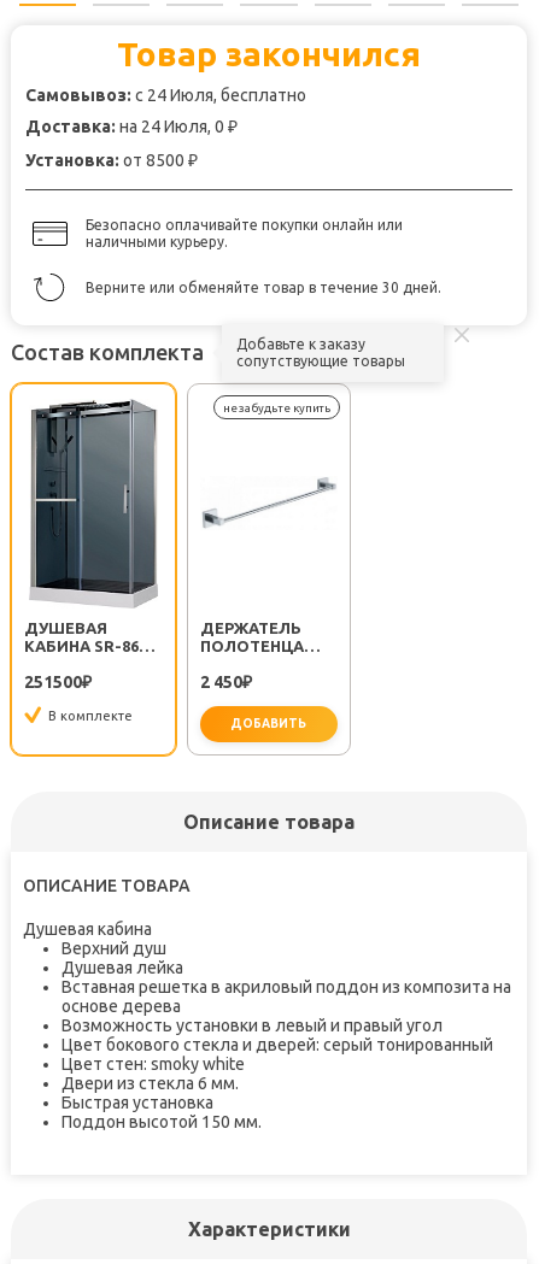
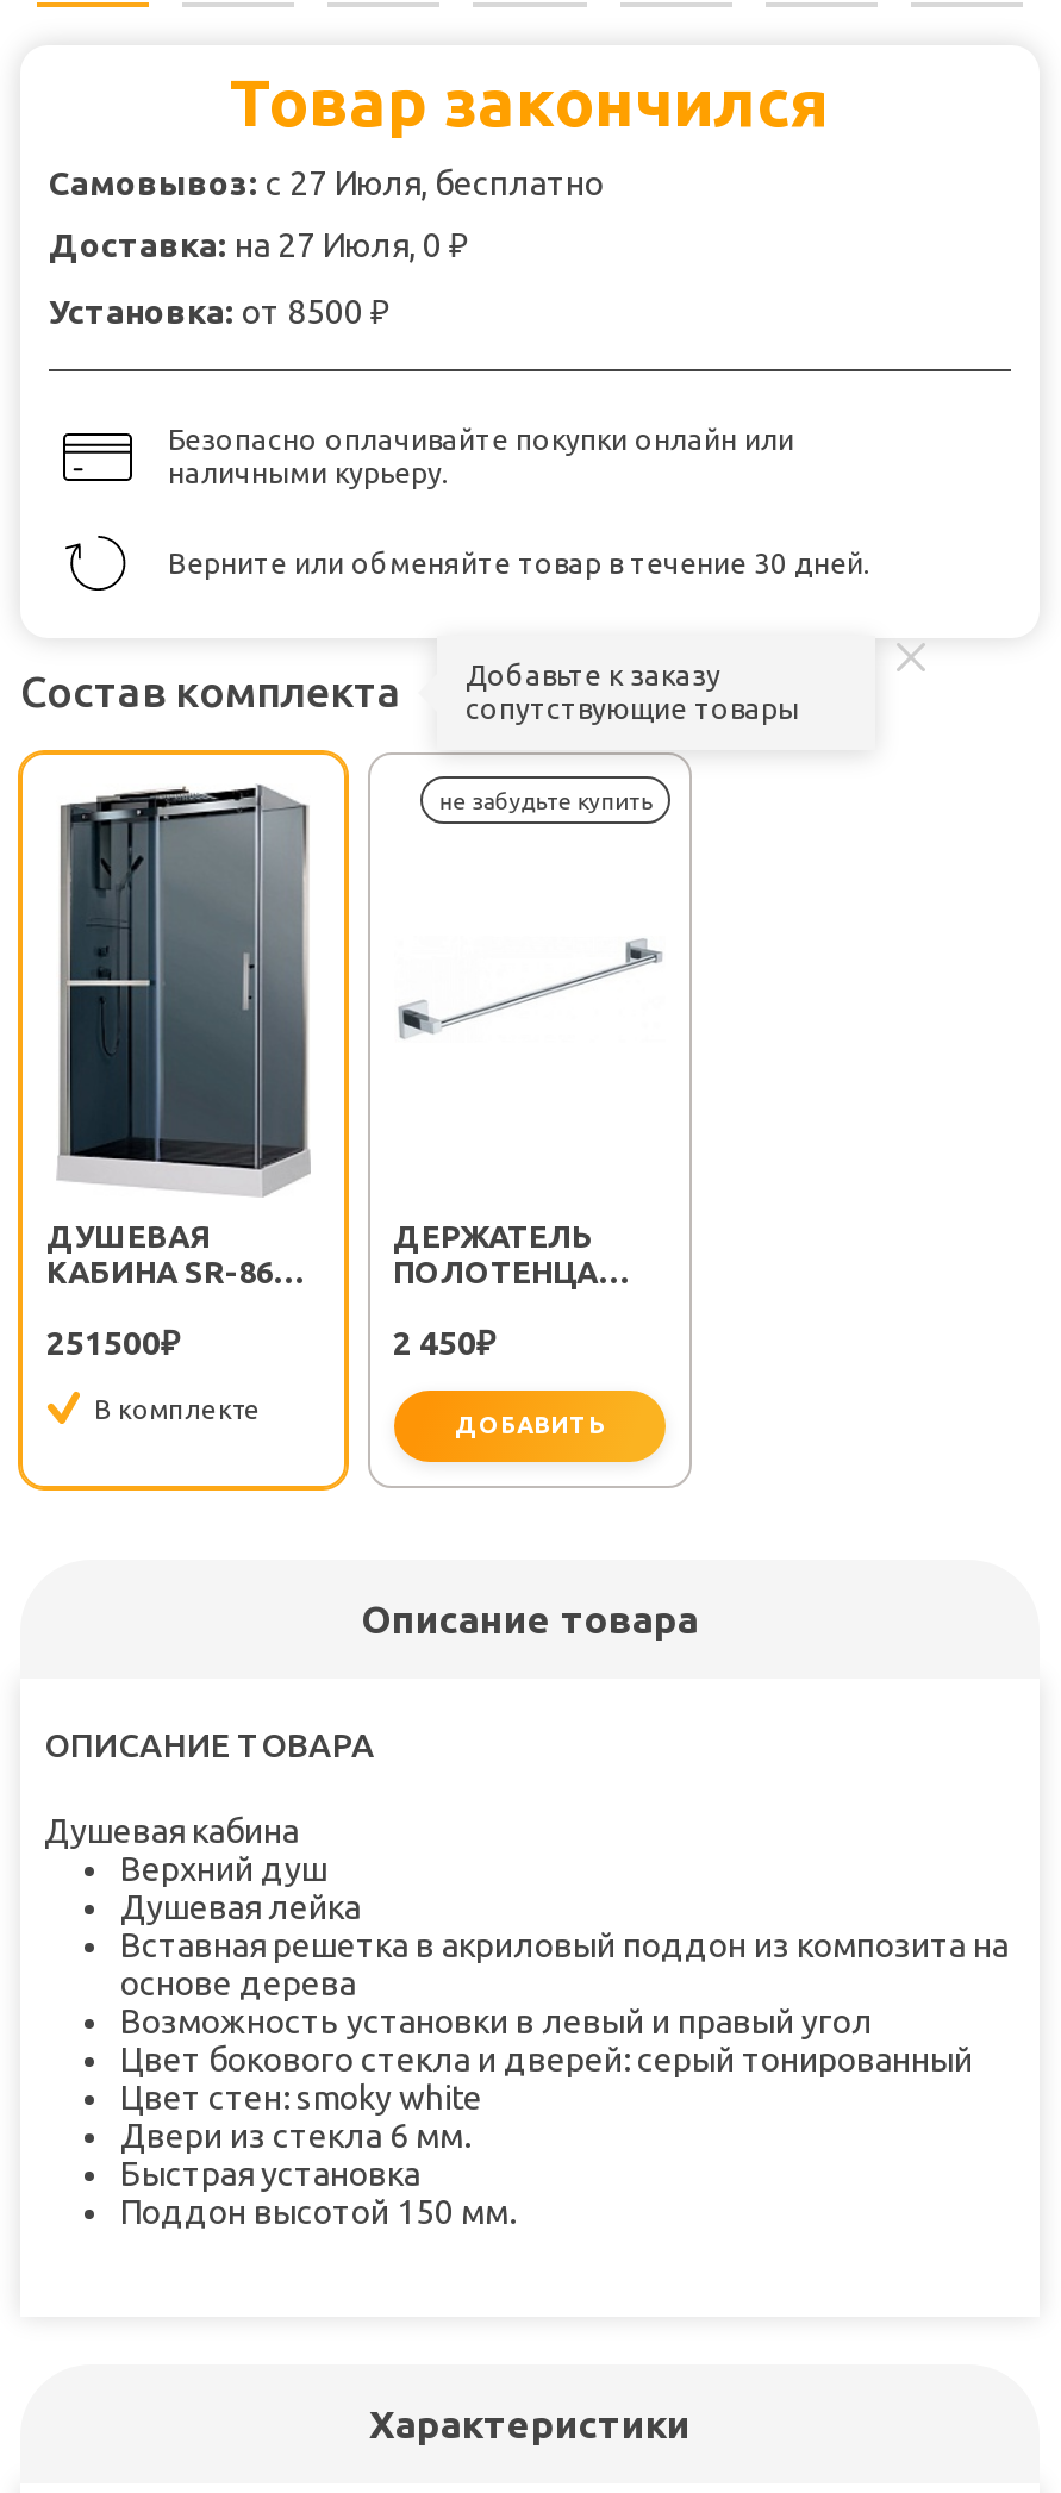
- Самовывоз: с 24 Июля, бесплатно
+ Самовывоз: с 27 Июля, бесплатно

- Доставка: на 24 Июля, 0 ₽
+ Доставка: на 27 Июля, 0 ₽
